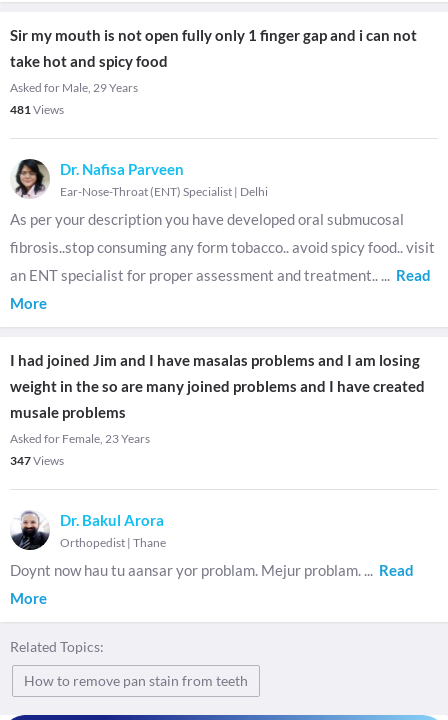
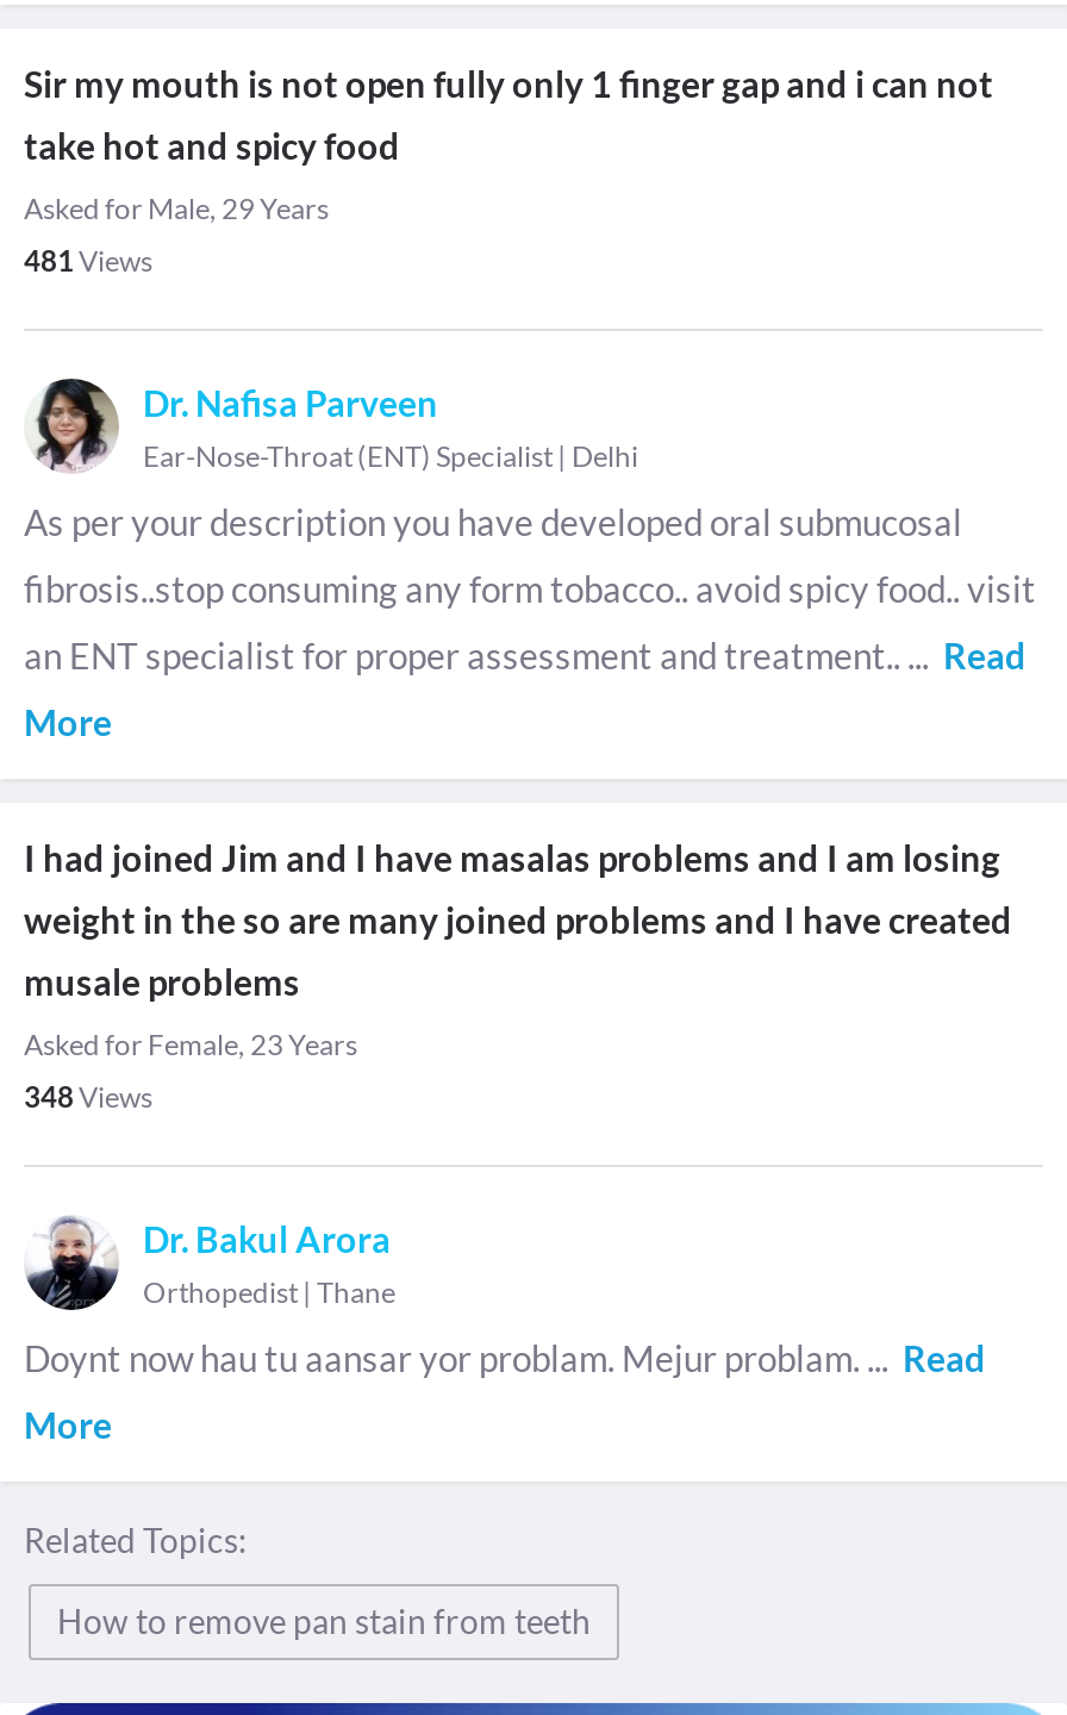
- 347Views
+ 348Views
